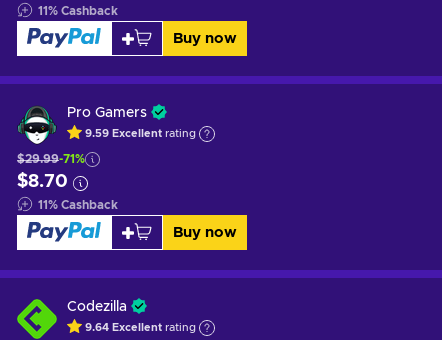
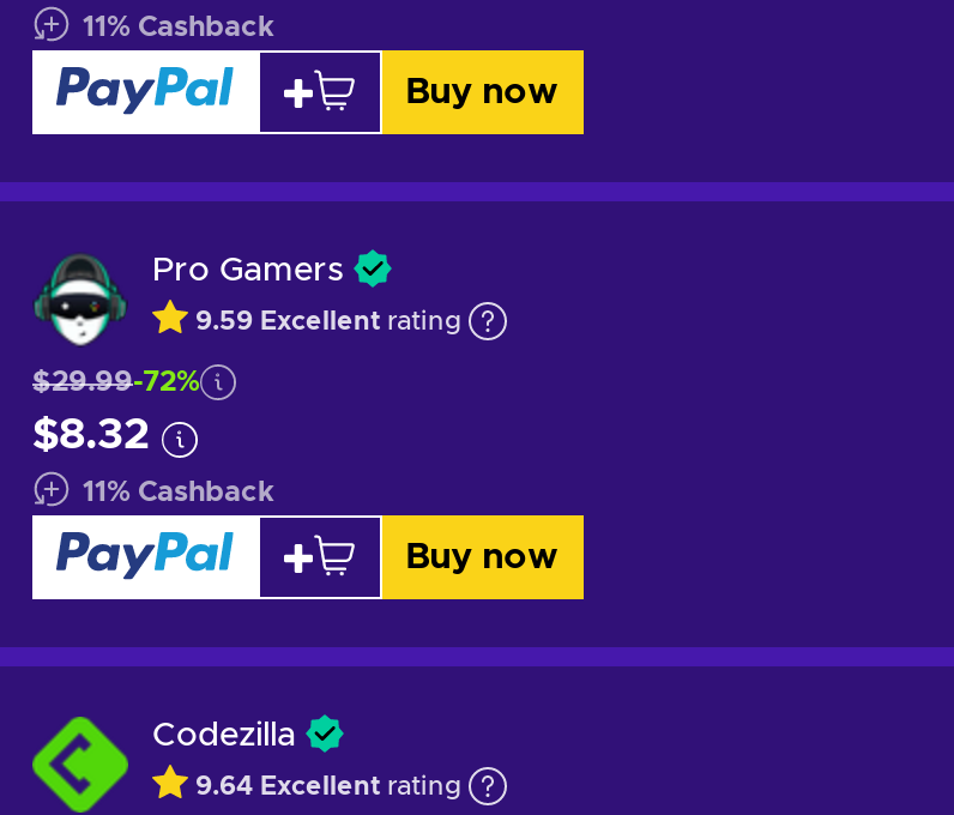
- $29.99-71%
+ $29.99-72%

- $8.70
+ $8.32
